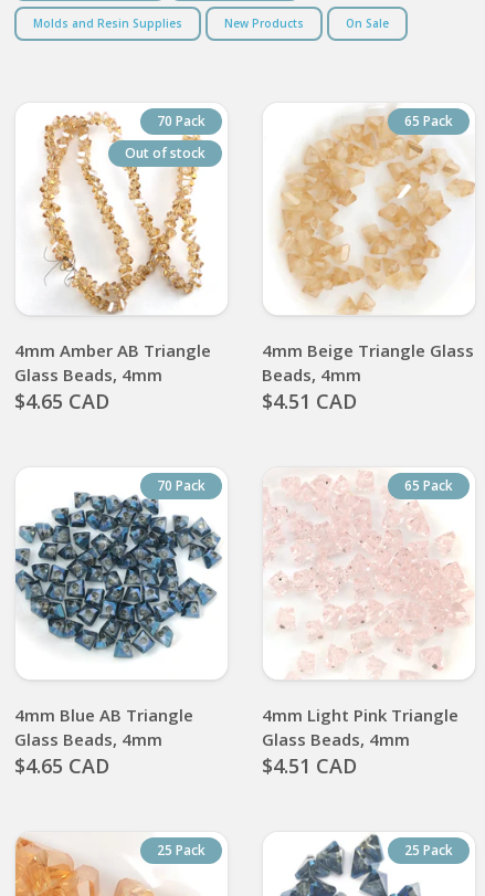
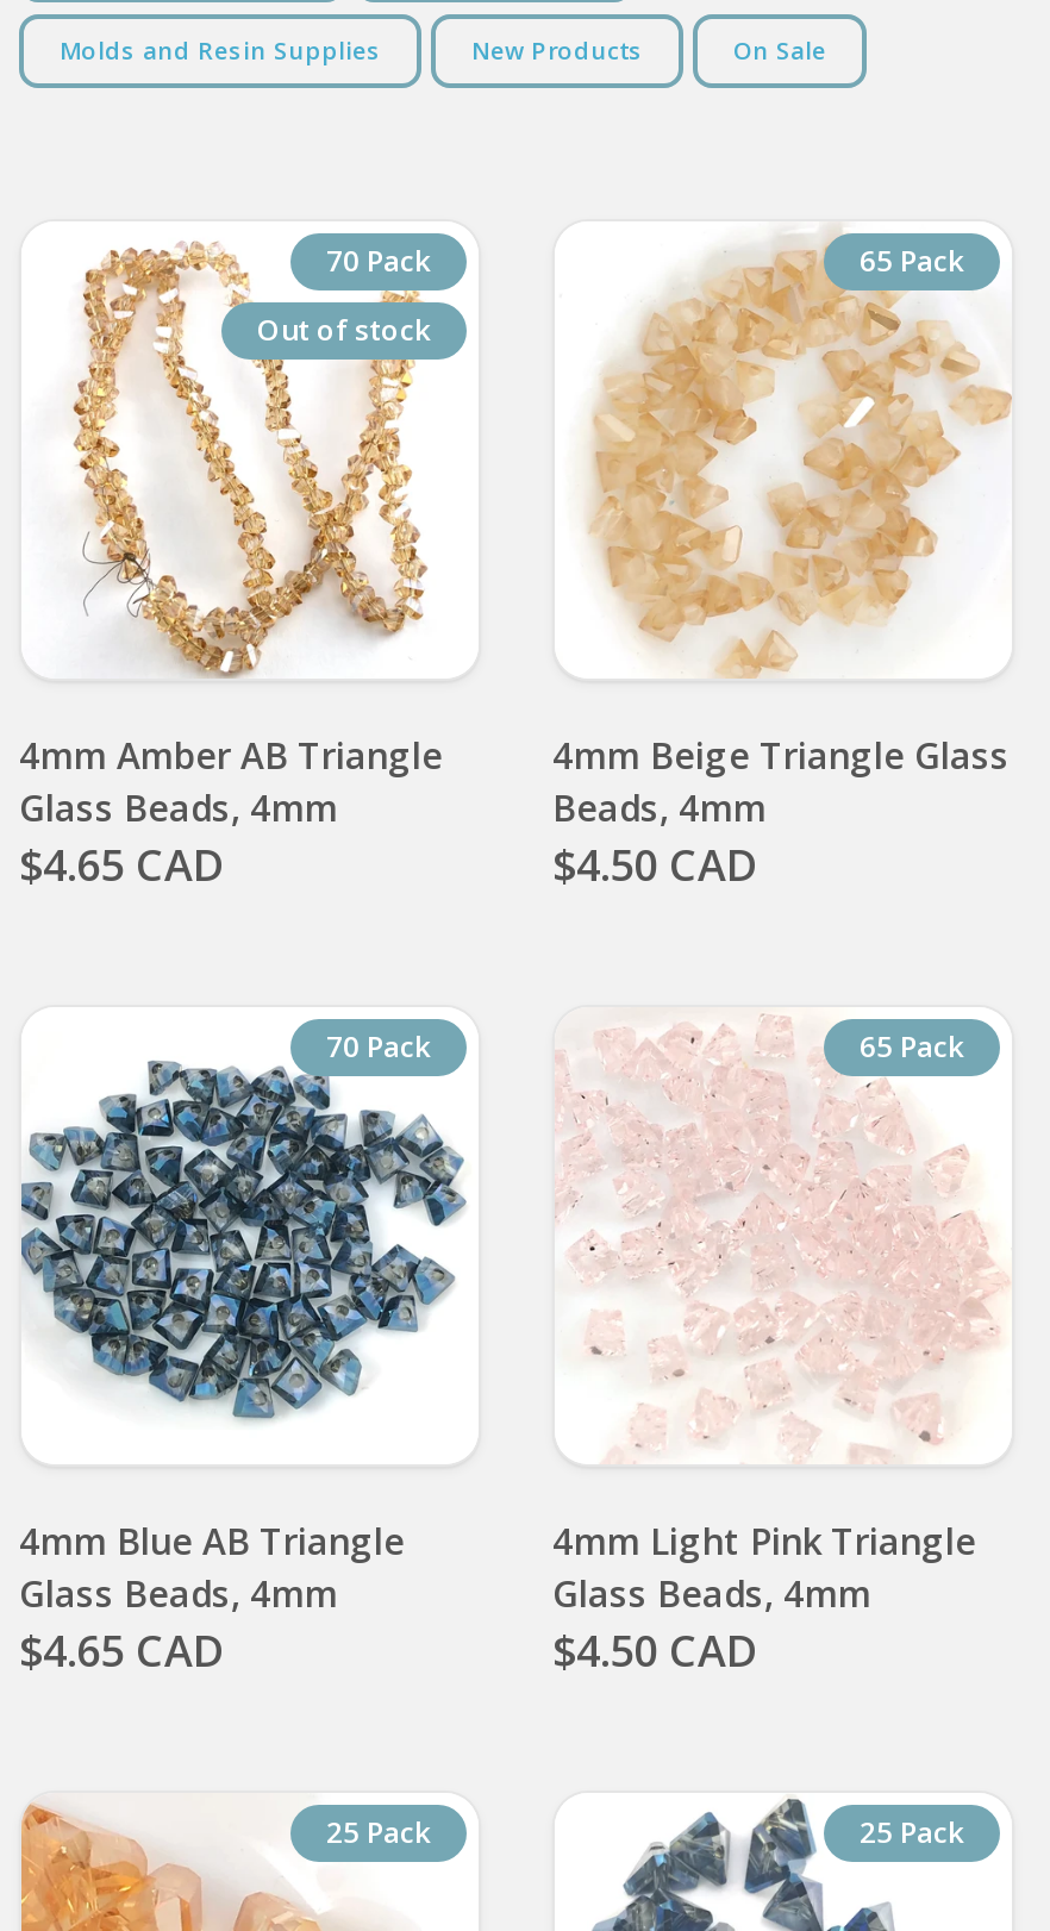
- $4.51 CAD
+ $4.50 CAD

- $4.51 CAD
+ $4.50 CAD
